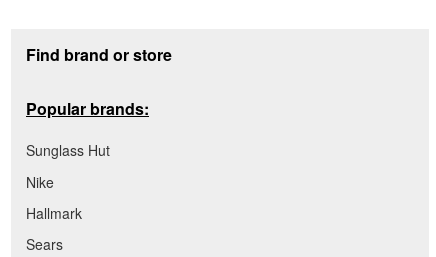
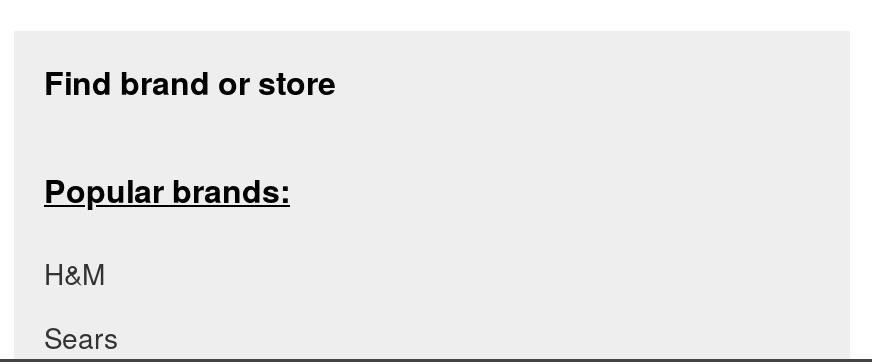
- Sunglass Hut
- Nike
- Hallmark
+ H&M
